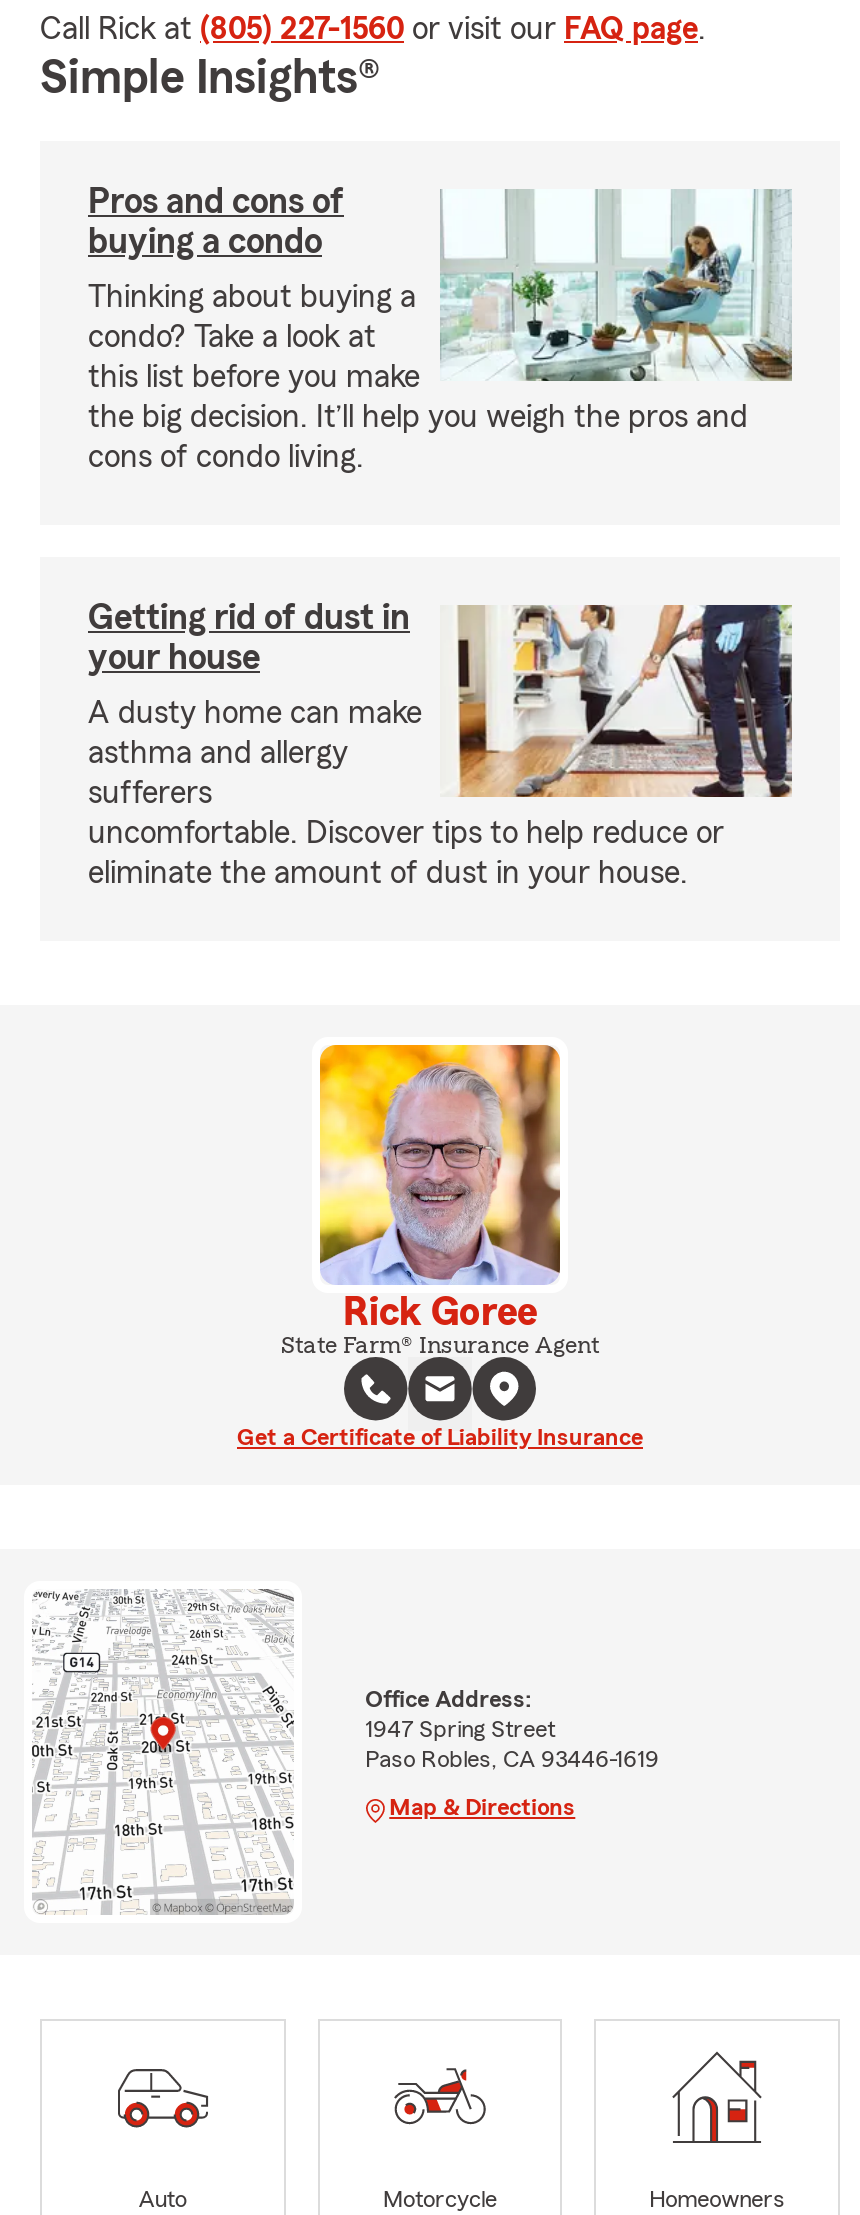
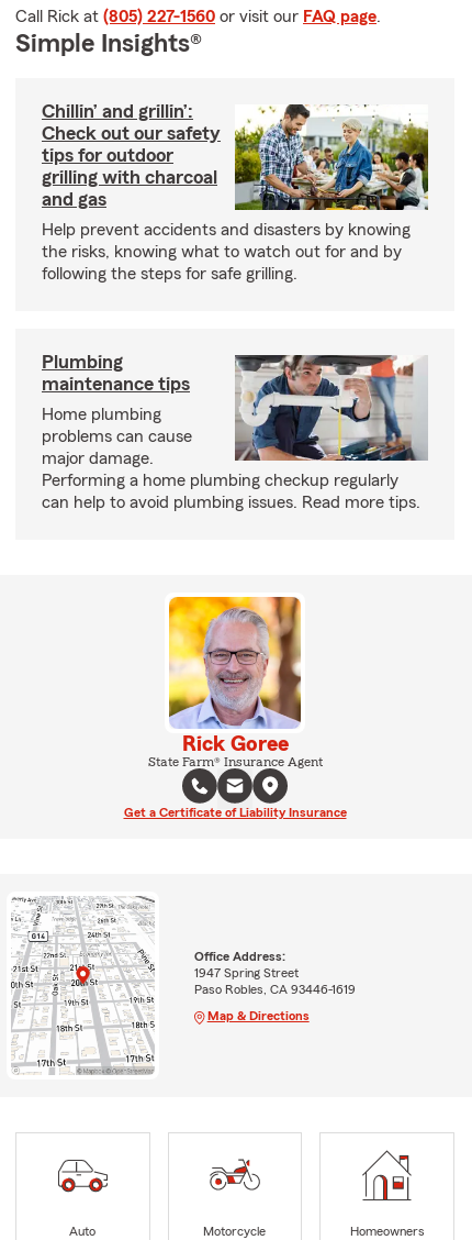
- Pros and cons of
- buying a condo
+ Chillin’ and grillin’:
+ Check out our safety
+ tips for outdoor
+ grilling with charcoal
+ and gas

- [image]
- Thinking about buying a
- condo? Take a look at
- this list before you make
- the big decision. It’ll help you weigh the pros and
- cons of condo living.
+ [image]
+ Help prevent accidents and disasters by knowing
+ the risks, knowing what to watch out for and by
+ following the steps for safe grilling.

- Getting rid of dust in
- your house
+ Plumbing
+ maintenance tips

- [image]
- A dusty home can make
- asthma and allergy
- sufferers
- uncomfortable. Discover tips to help reduce or
- eliminate the amount of dust in your house.
+ [image]
+ Home plumbing
+ problems can cause
+ major damage.
+ Performing a home plumbing checkup regularly
+ can help to avoid plumbing issues. Read more tips.
